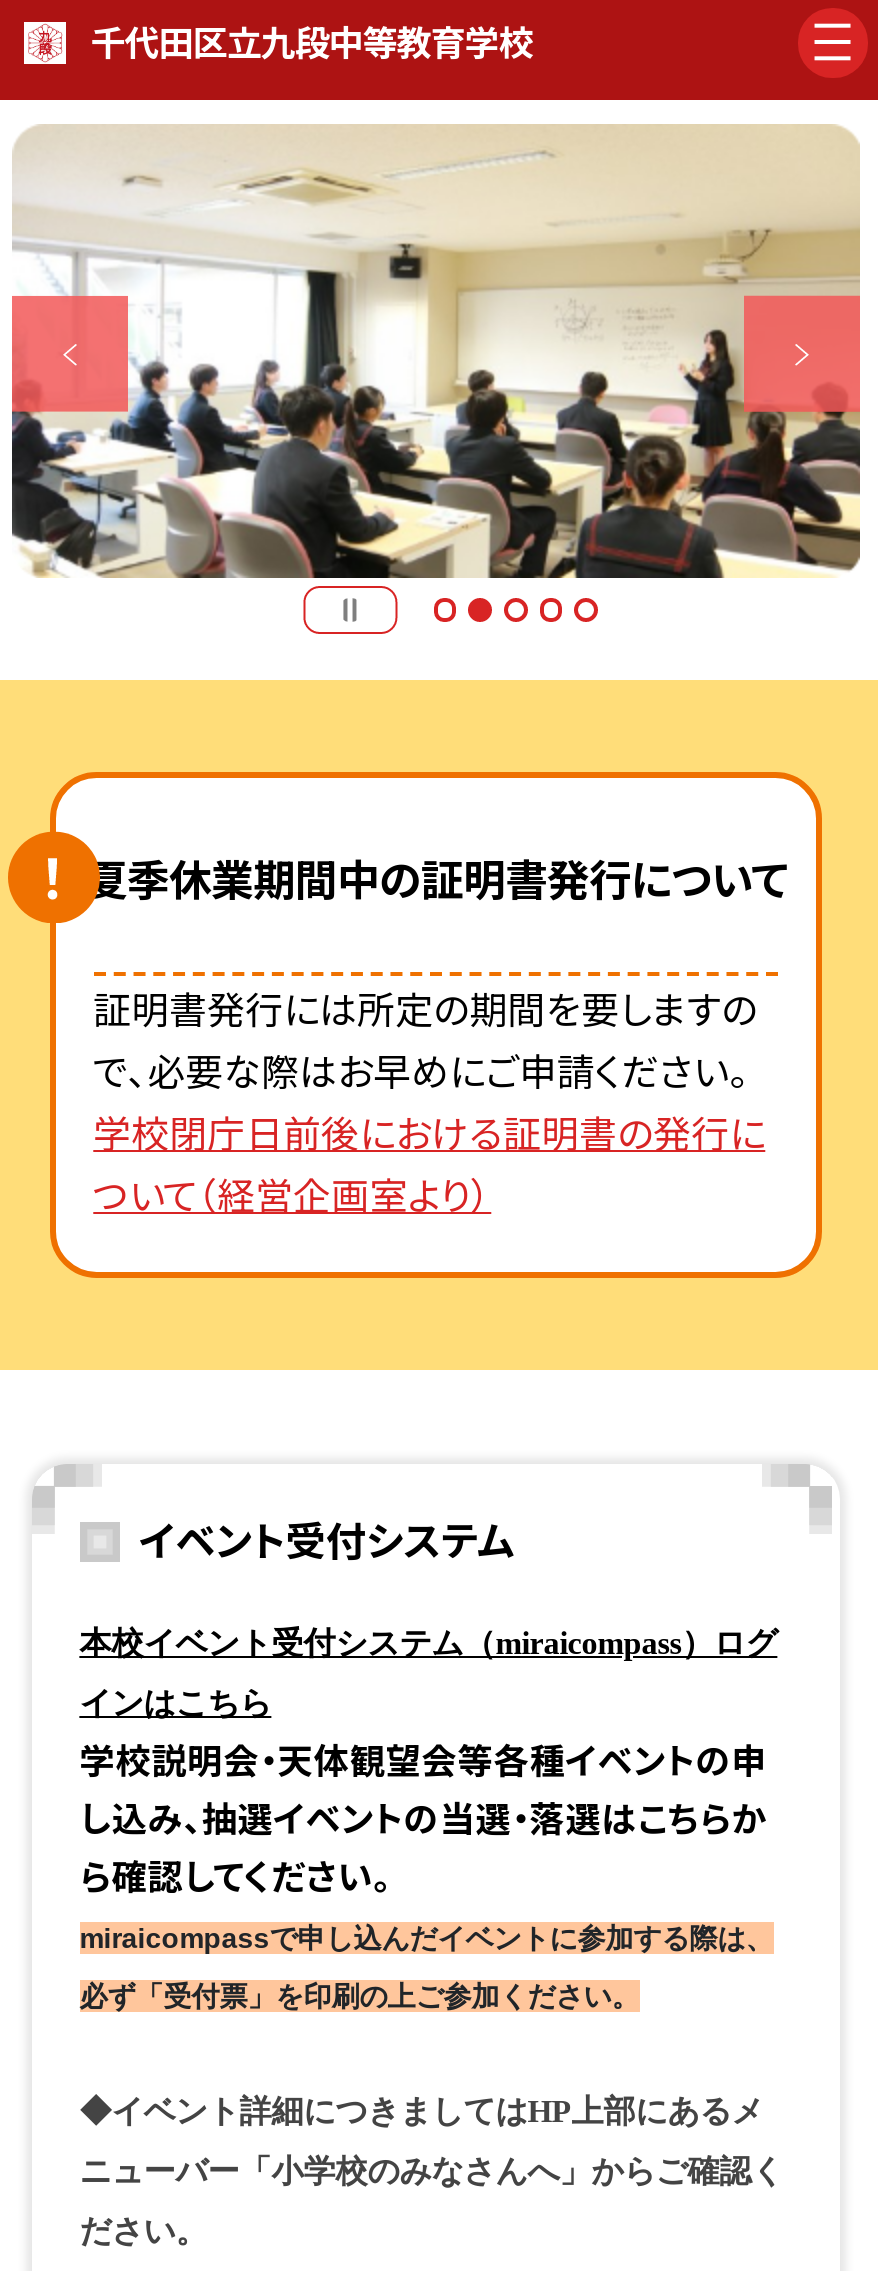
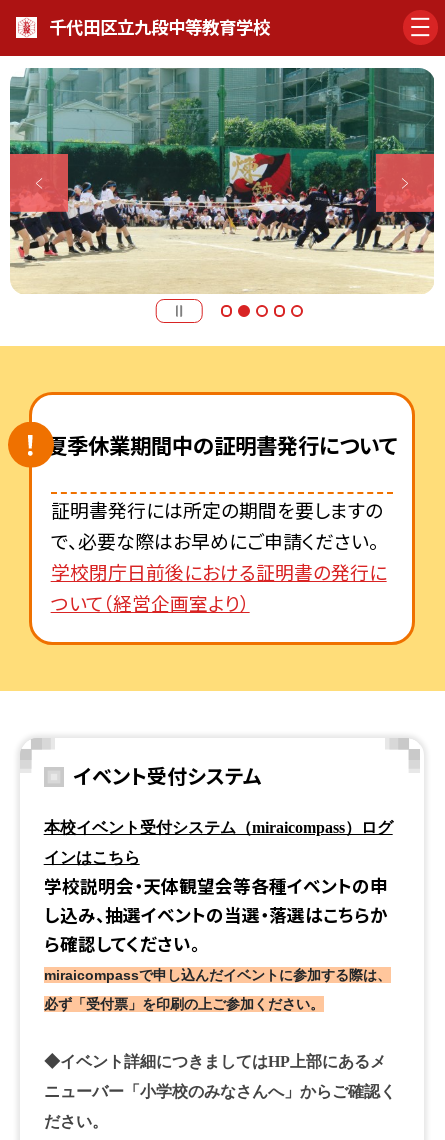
- [image]
+ [image]
